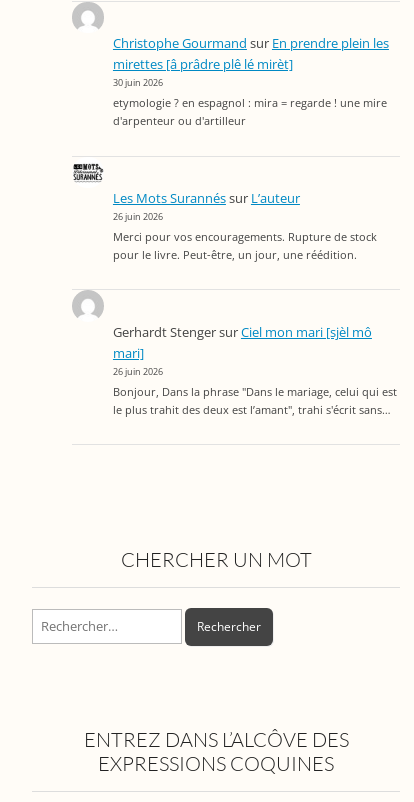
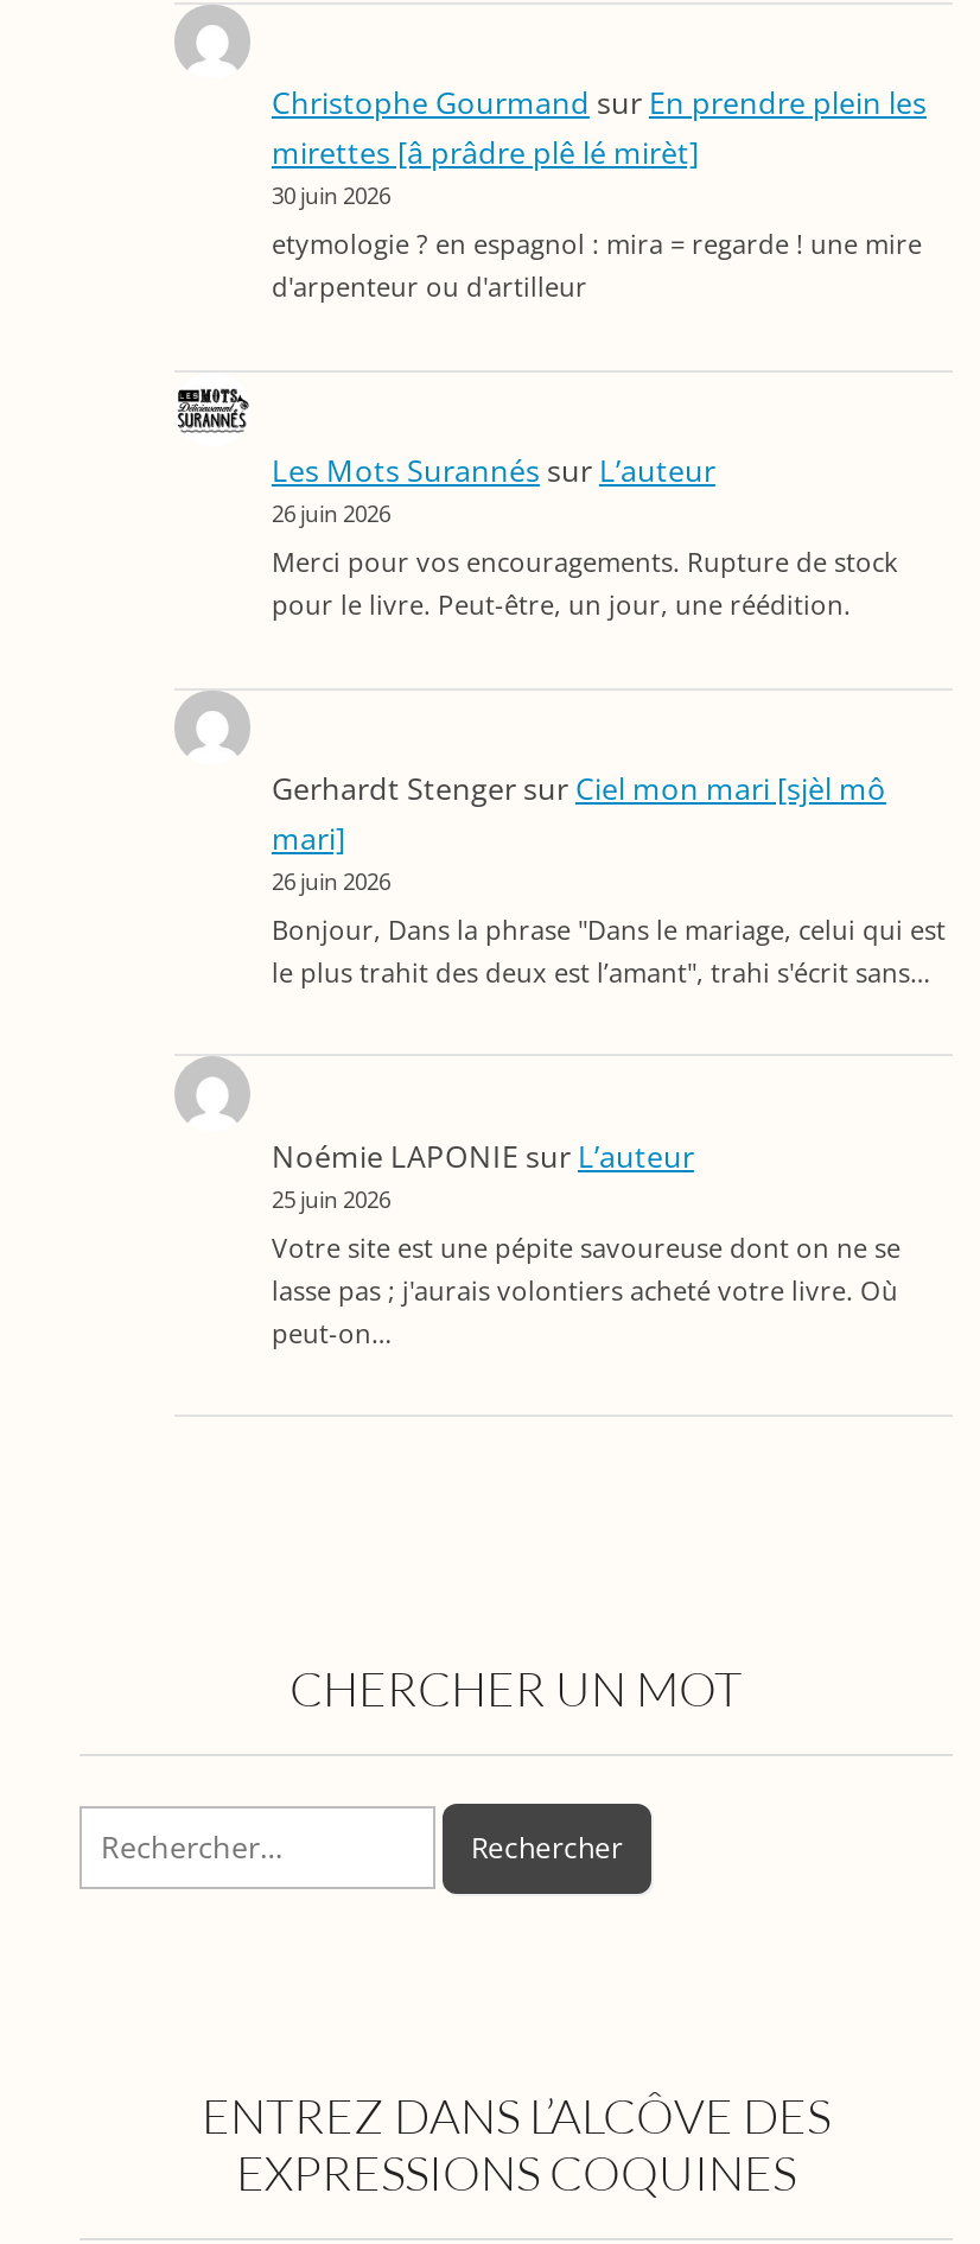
+ Noémie LAPONIE sur L’auteur
+ 25 juin 2026
+ Votre site est une pépite savoureuse dont on ne se
+ lasse pas ; j'aurais volontiers acheté votre livre. Où
+ peut-on…
